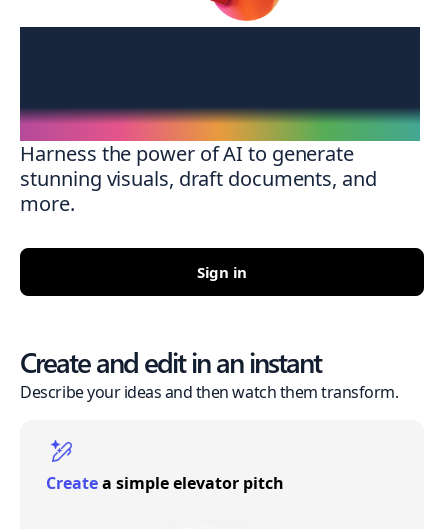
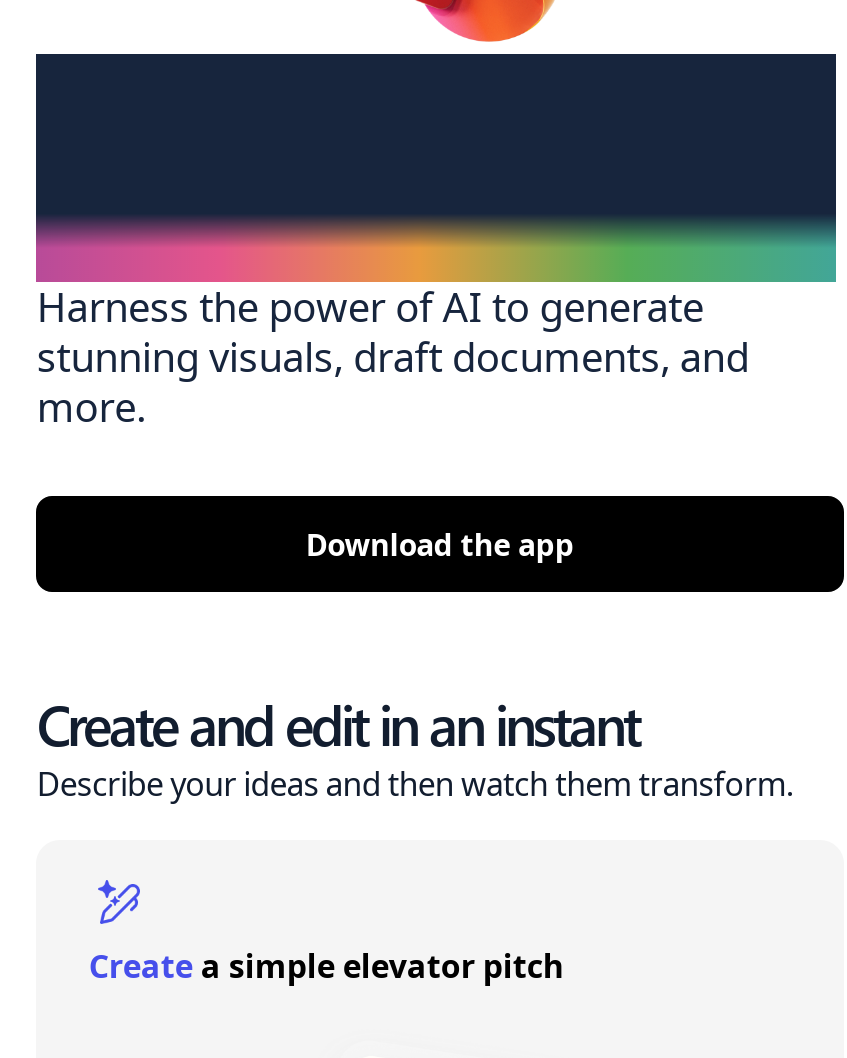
- Sign in
+ Download the app
